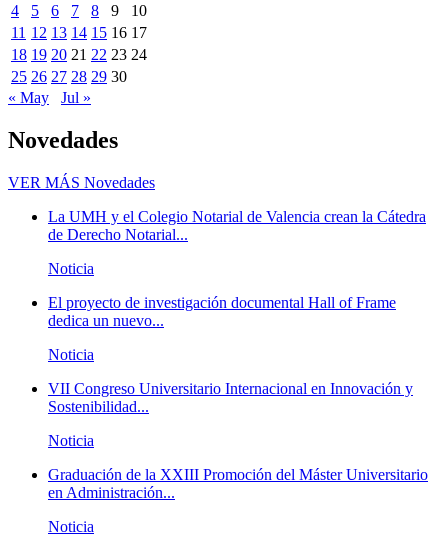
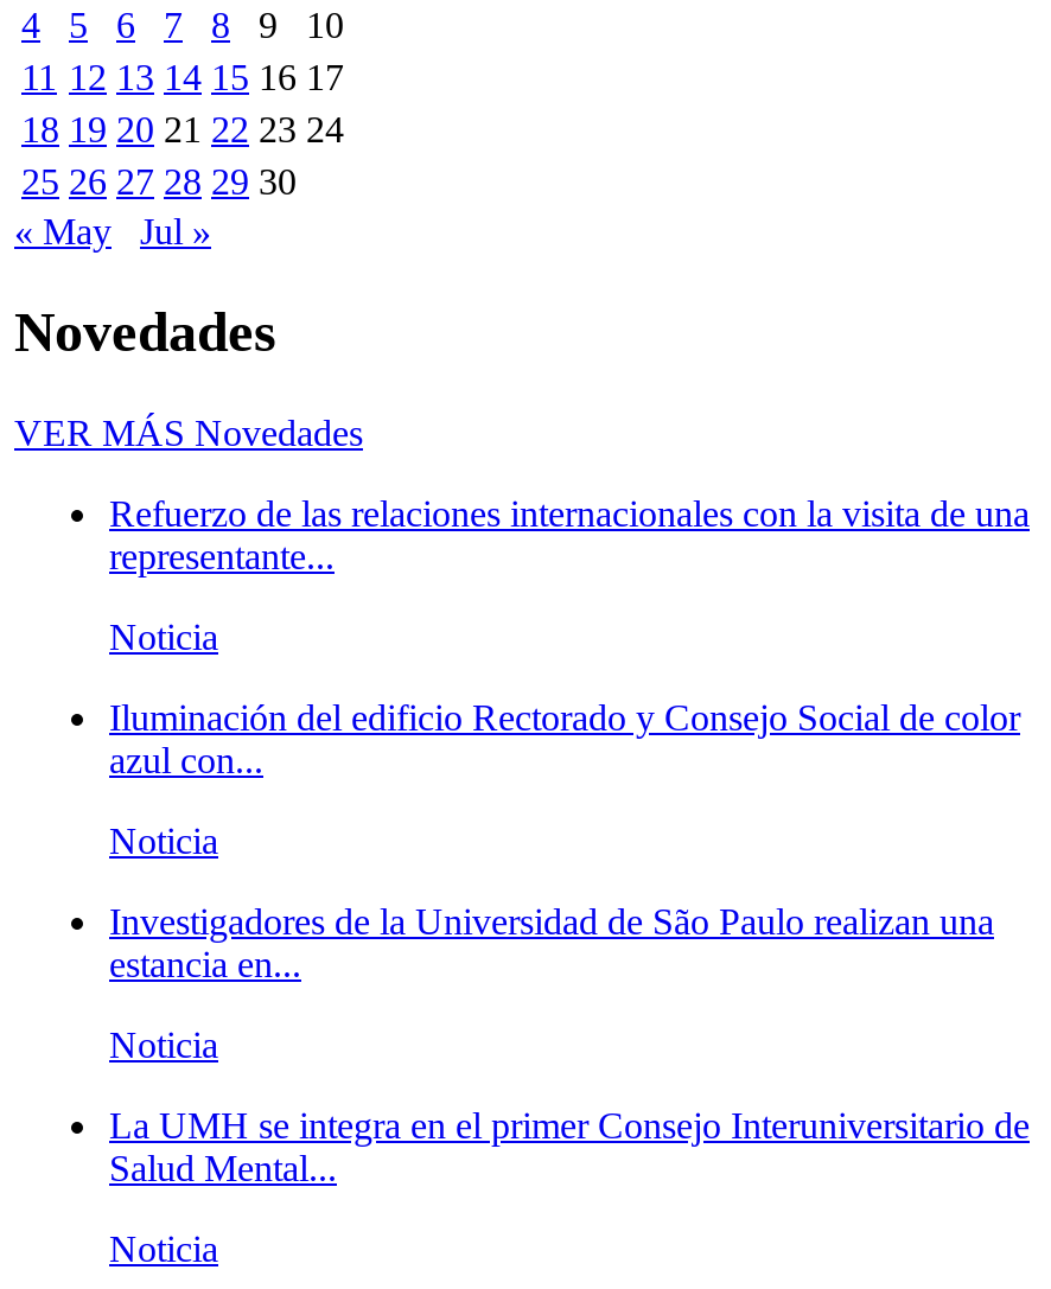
- La UMH y el Colegio Notarial de Valencia crean la Cátedra
- de Derecho Notarial...
+ Refuerzo de las relaciones internacionales con la visita de una
+ representante...

- El proyecto de investigación documental Hall of Frame
- dedica un nuevo...
+ Iluminación del edificio Rectorado y Consejo Social de color
+ azul con...

- VII Congreso Universitario Internacional en Innovación y
- Sostenibilidad...
+ Investigadores de la Universidad de São Paulo realizan una
+ estancia en...

- Graduación de la XXIII Promoción del Máster Universitario
- en Administración...
+ La UMH se integra en el primer Consejo Interuniversitario de
+ Salud Mental...
